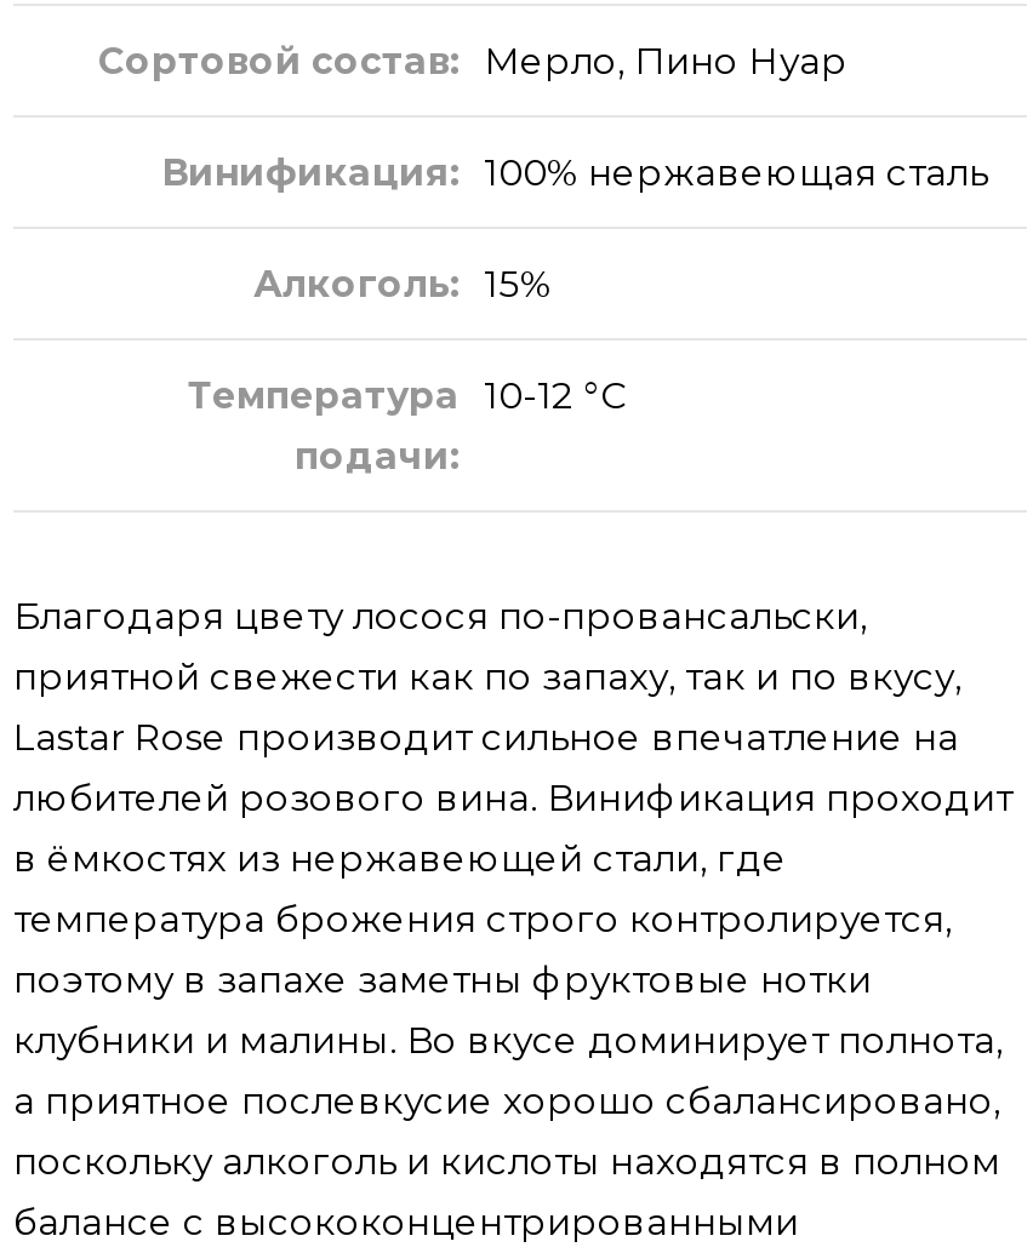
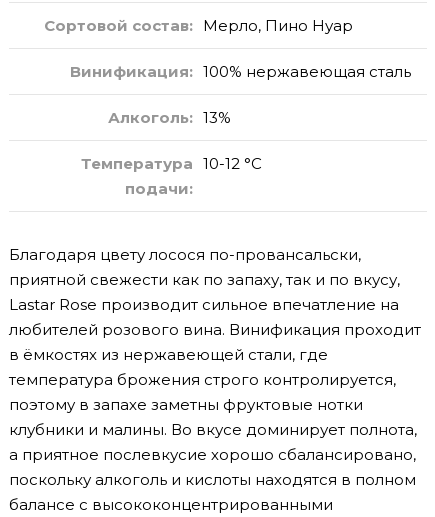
- Алкоголь: 15%
+ Алкоголь: 13%
